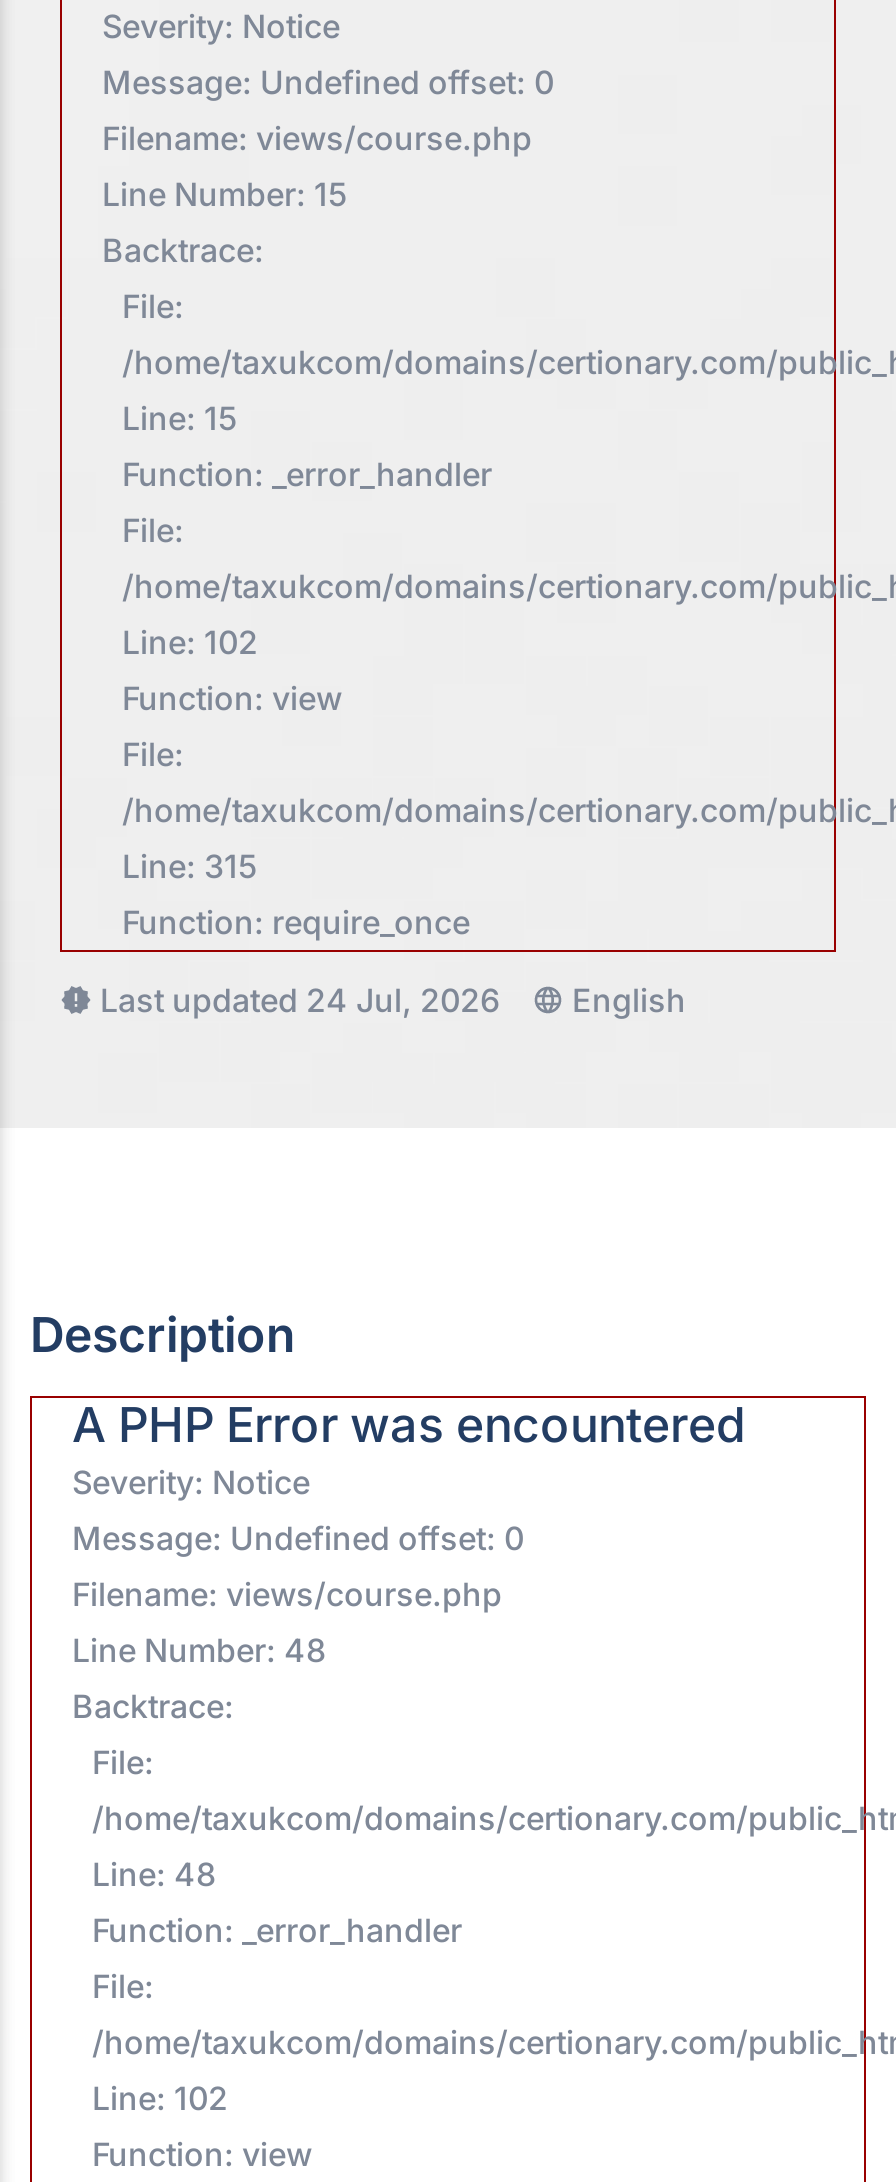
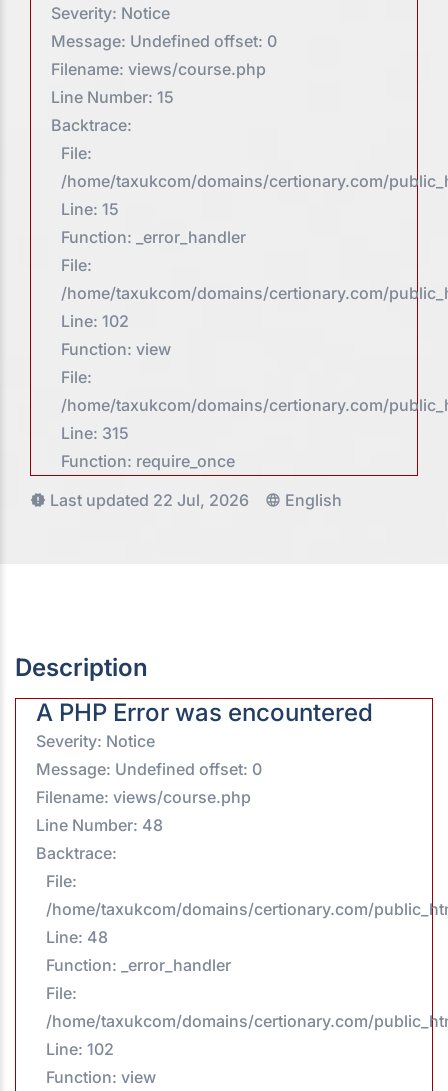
- Last updated 24 Jul, 2026
+ Last updated 22 Jul, 2026
